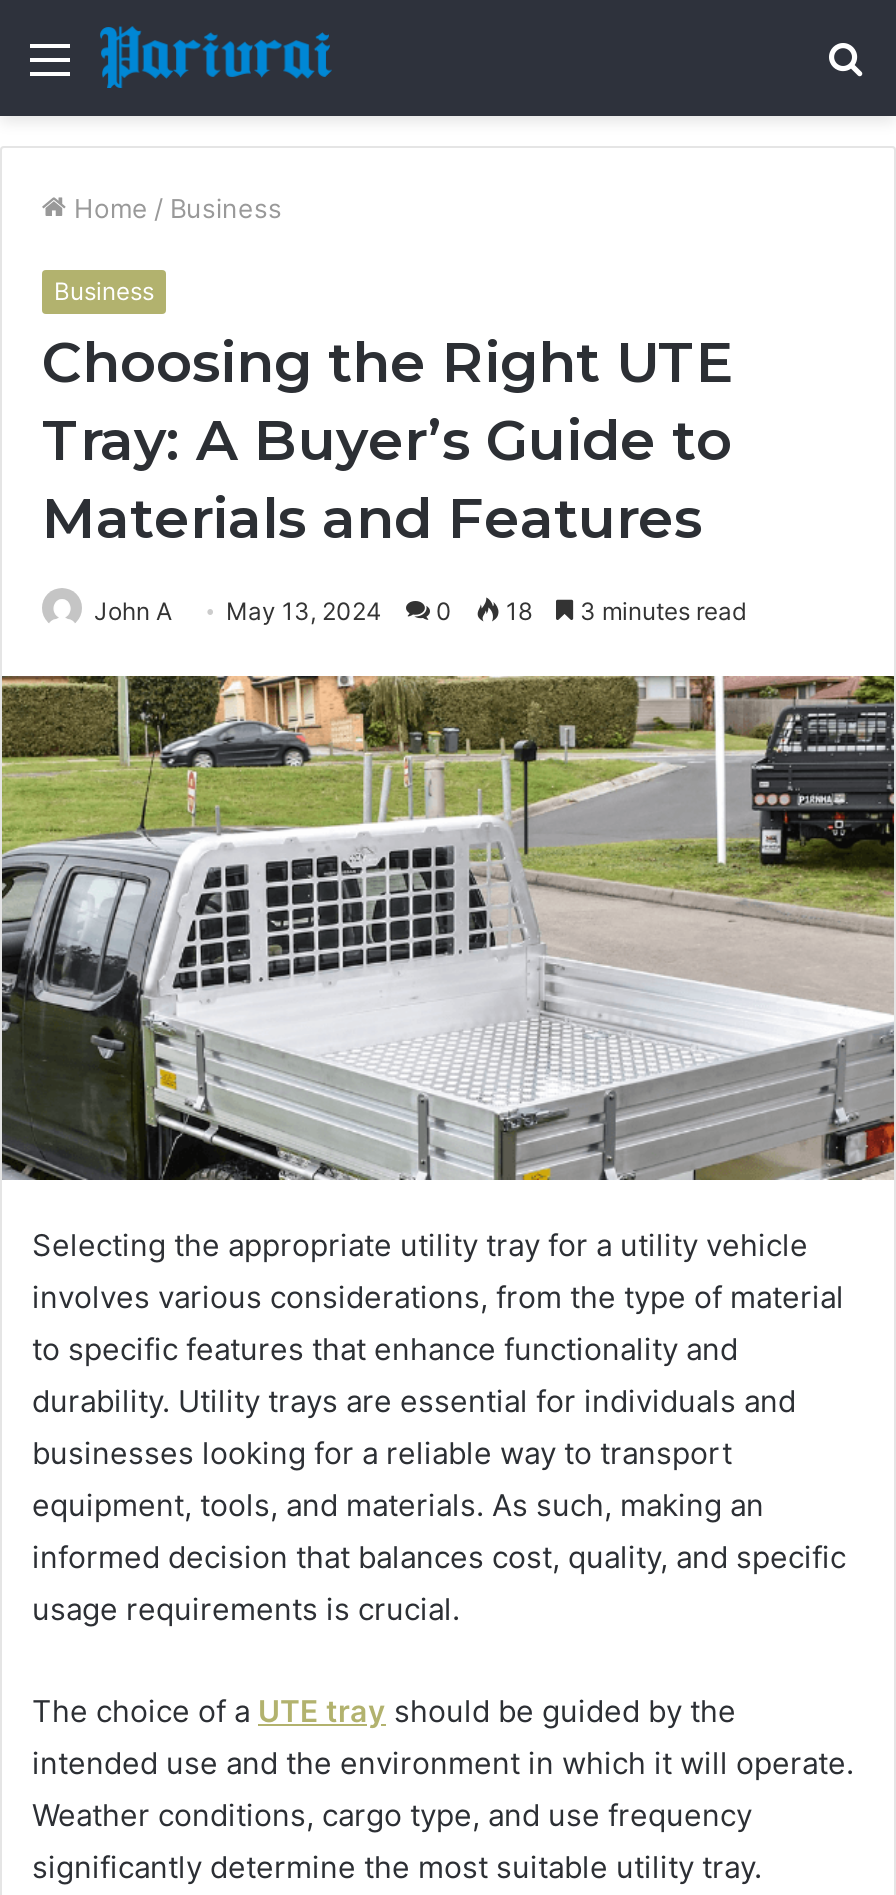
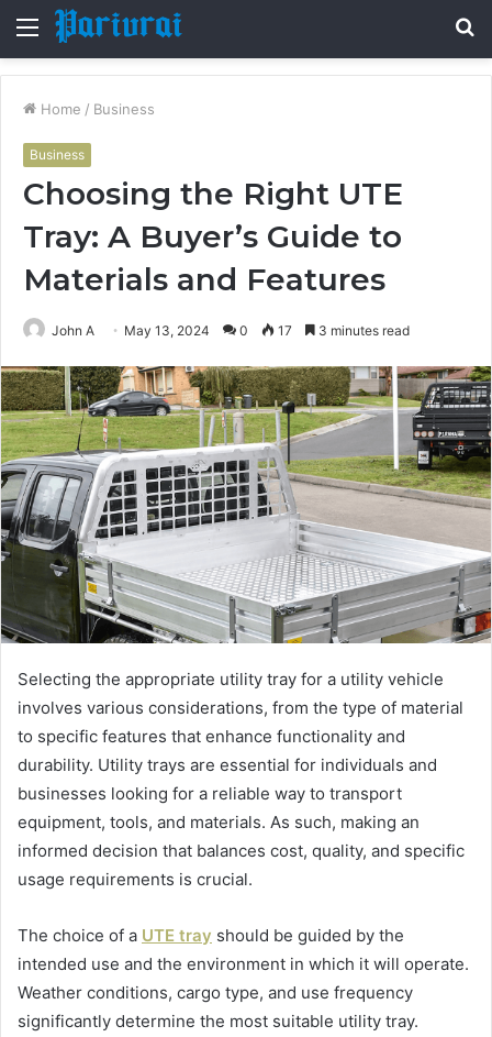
- John A May 13, 2024 0 18 3 minutes read
+ John A May 13, 2024 0 17 3 minutes read
